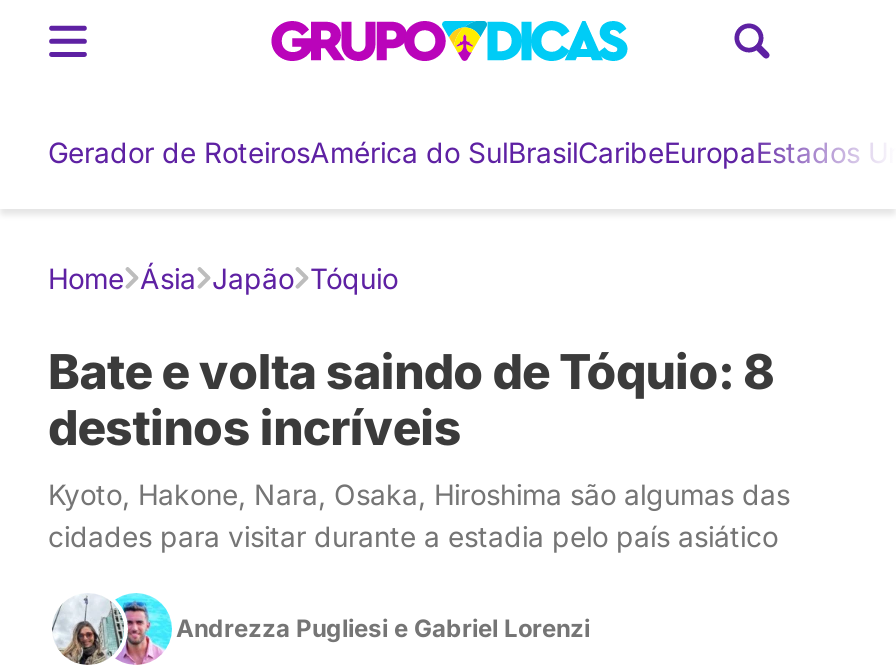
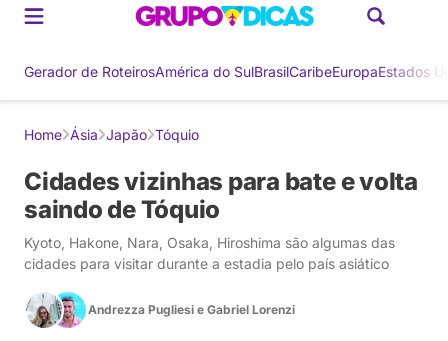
- Bate e volta saindo de Tóquio: 8
- destinos incríveis
+ Cidades vizinhas para bate e volta
+ saindo de Tóquio
